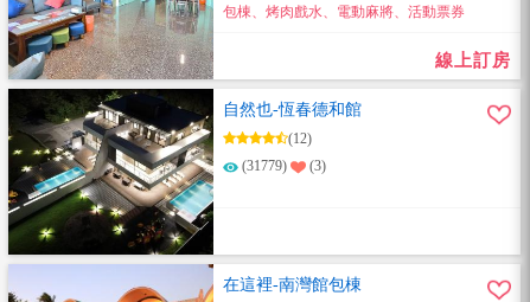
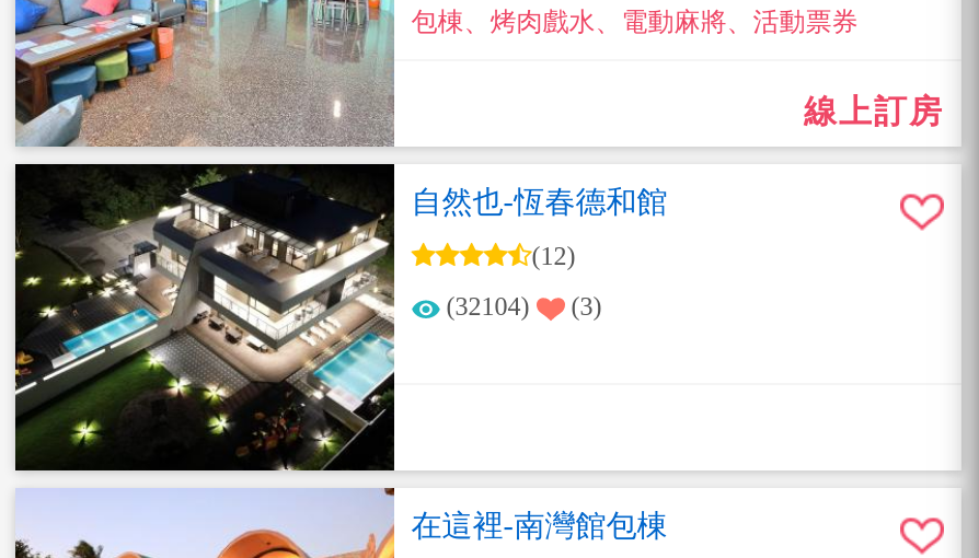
- (31779) (3)
+ (32104) (3)
